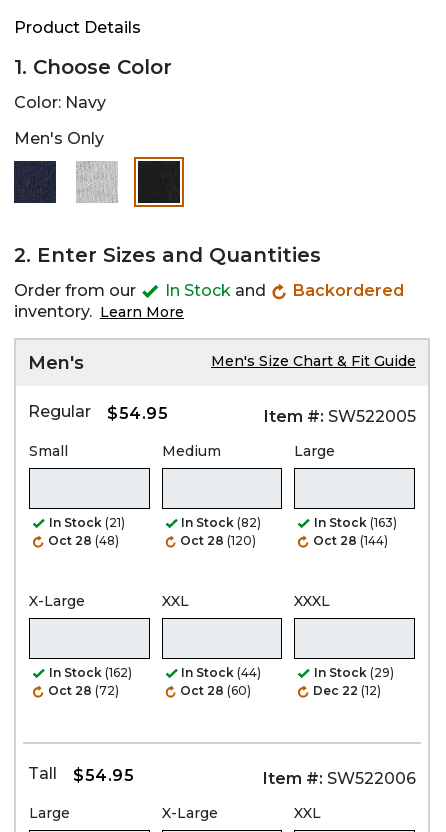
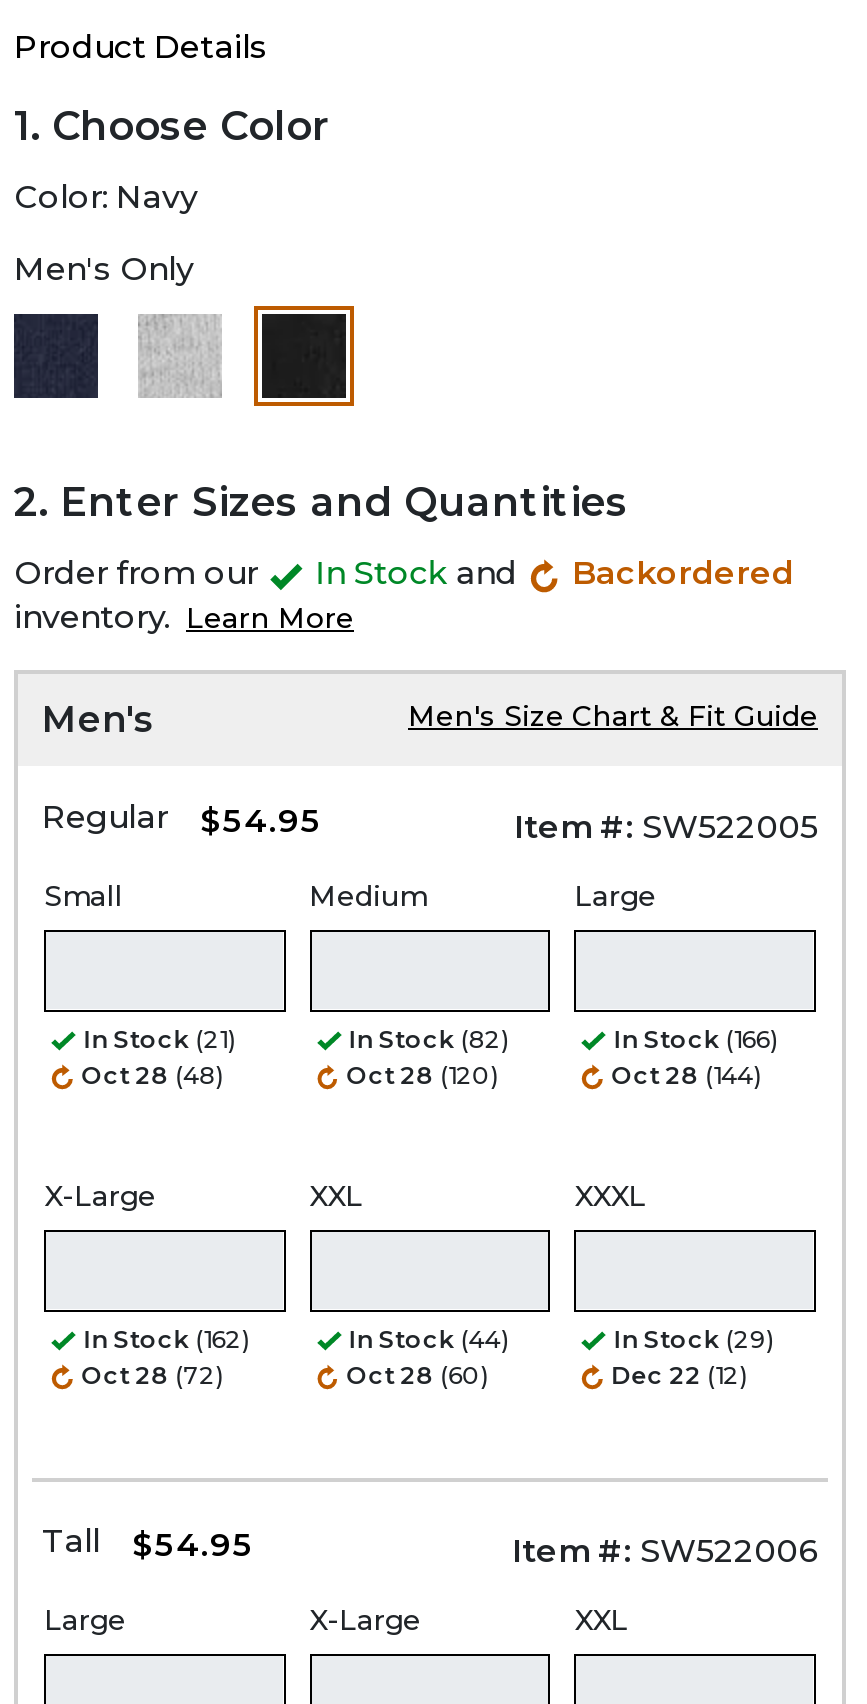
- In Stock (163)
+ In Stock (166)
